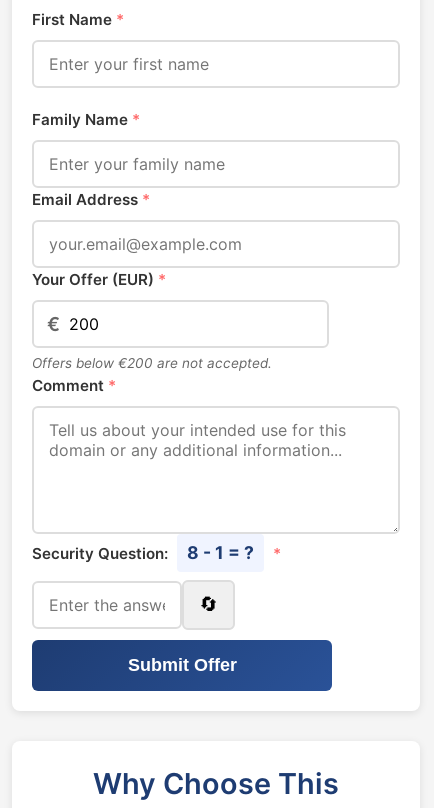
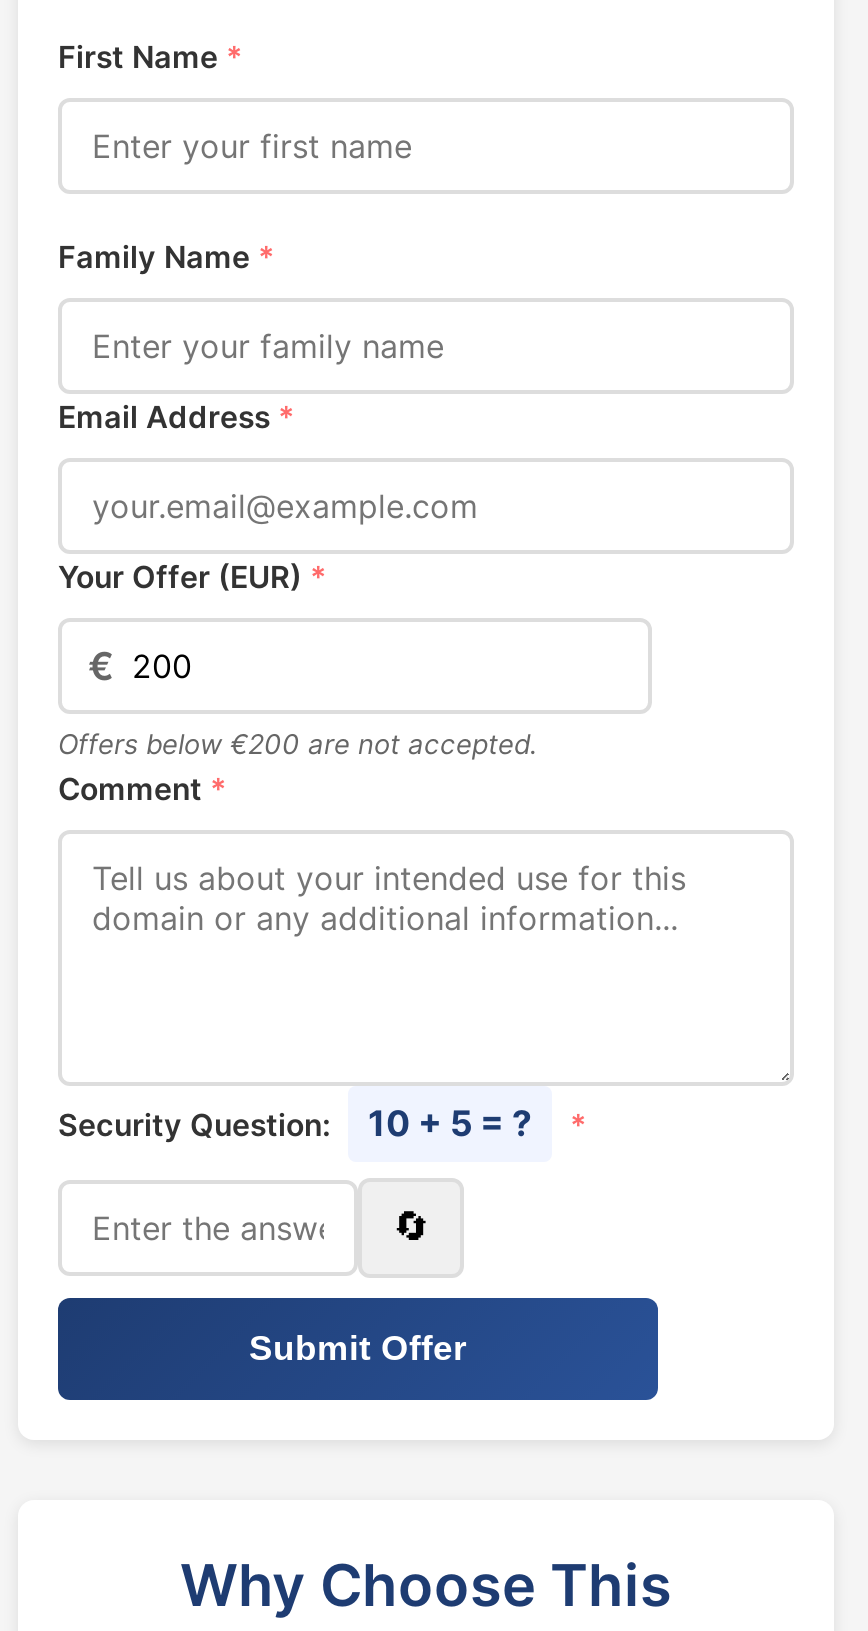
- 8 - 1 = ?
+ 10 + 5 = ?
